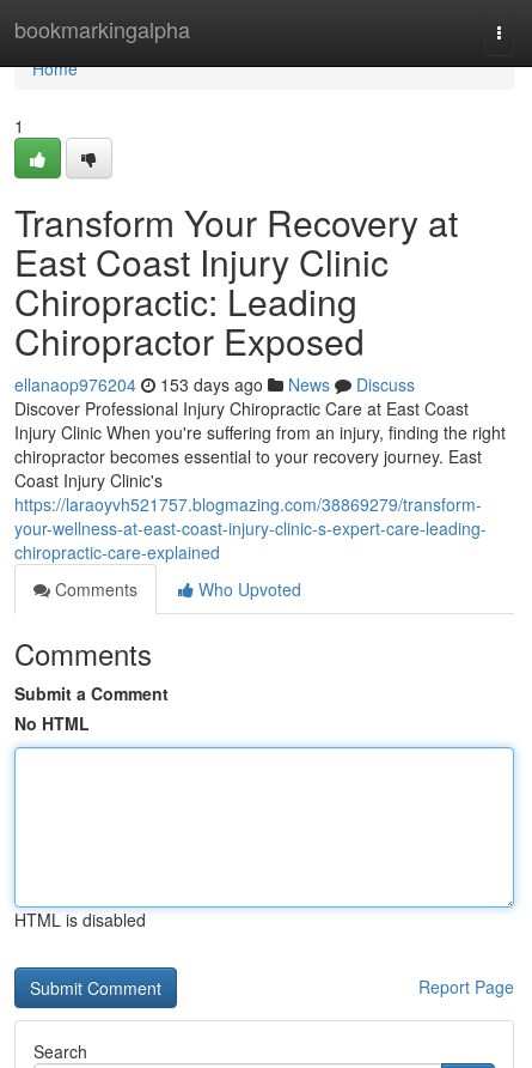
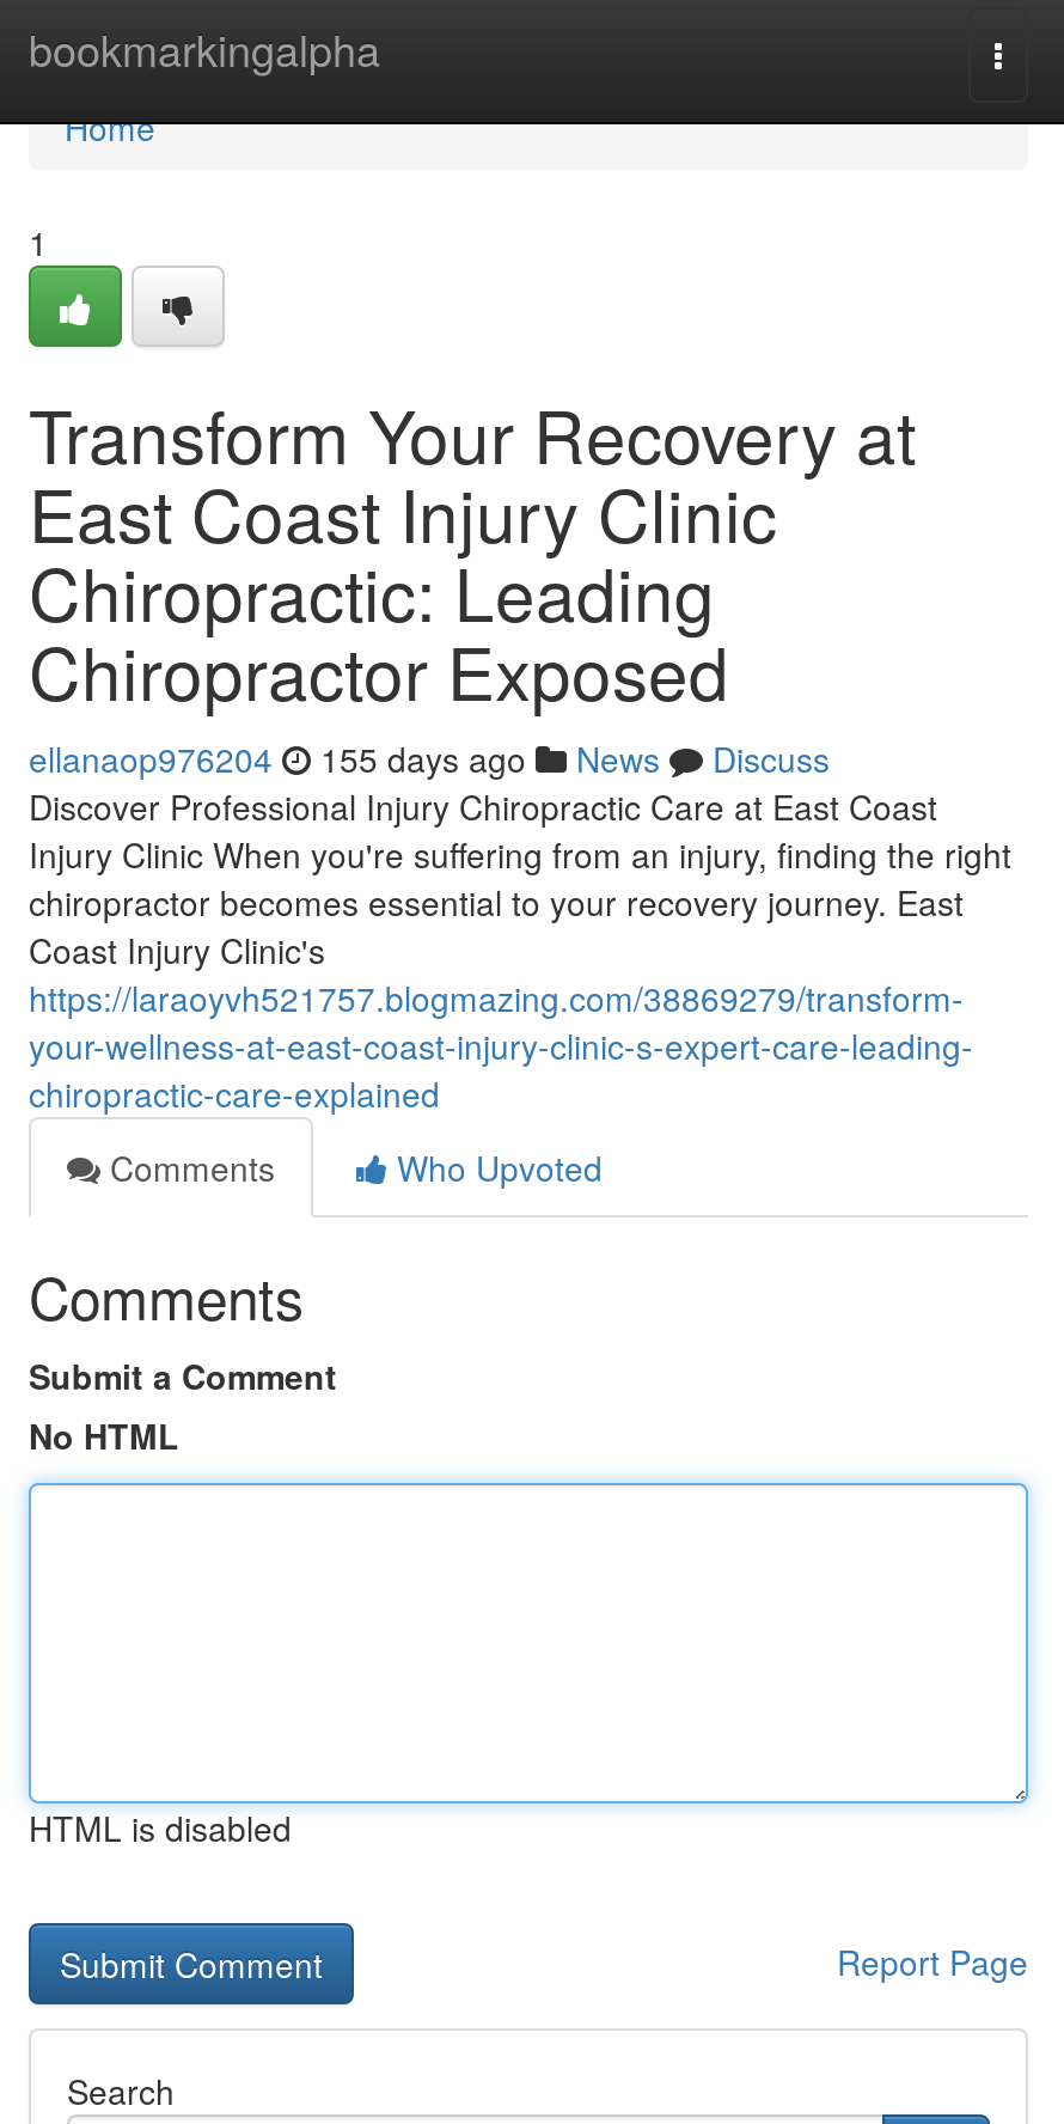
- ellanaop976204 153 days ago News Discuss
+ ellanaop976204 155 days ago News Discuss
